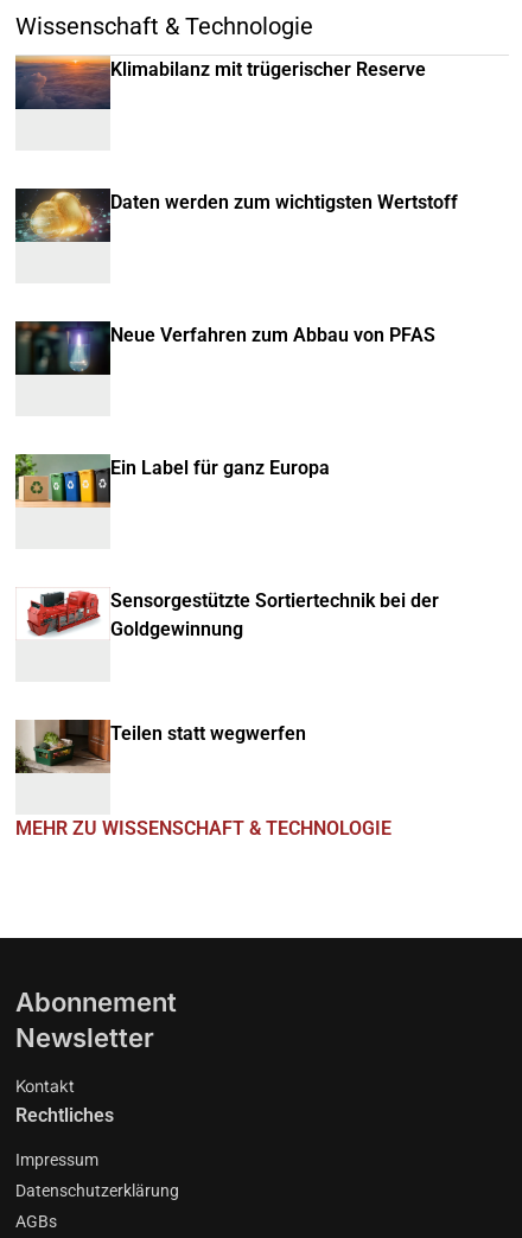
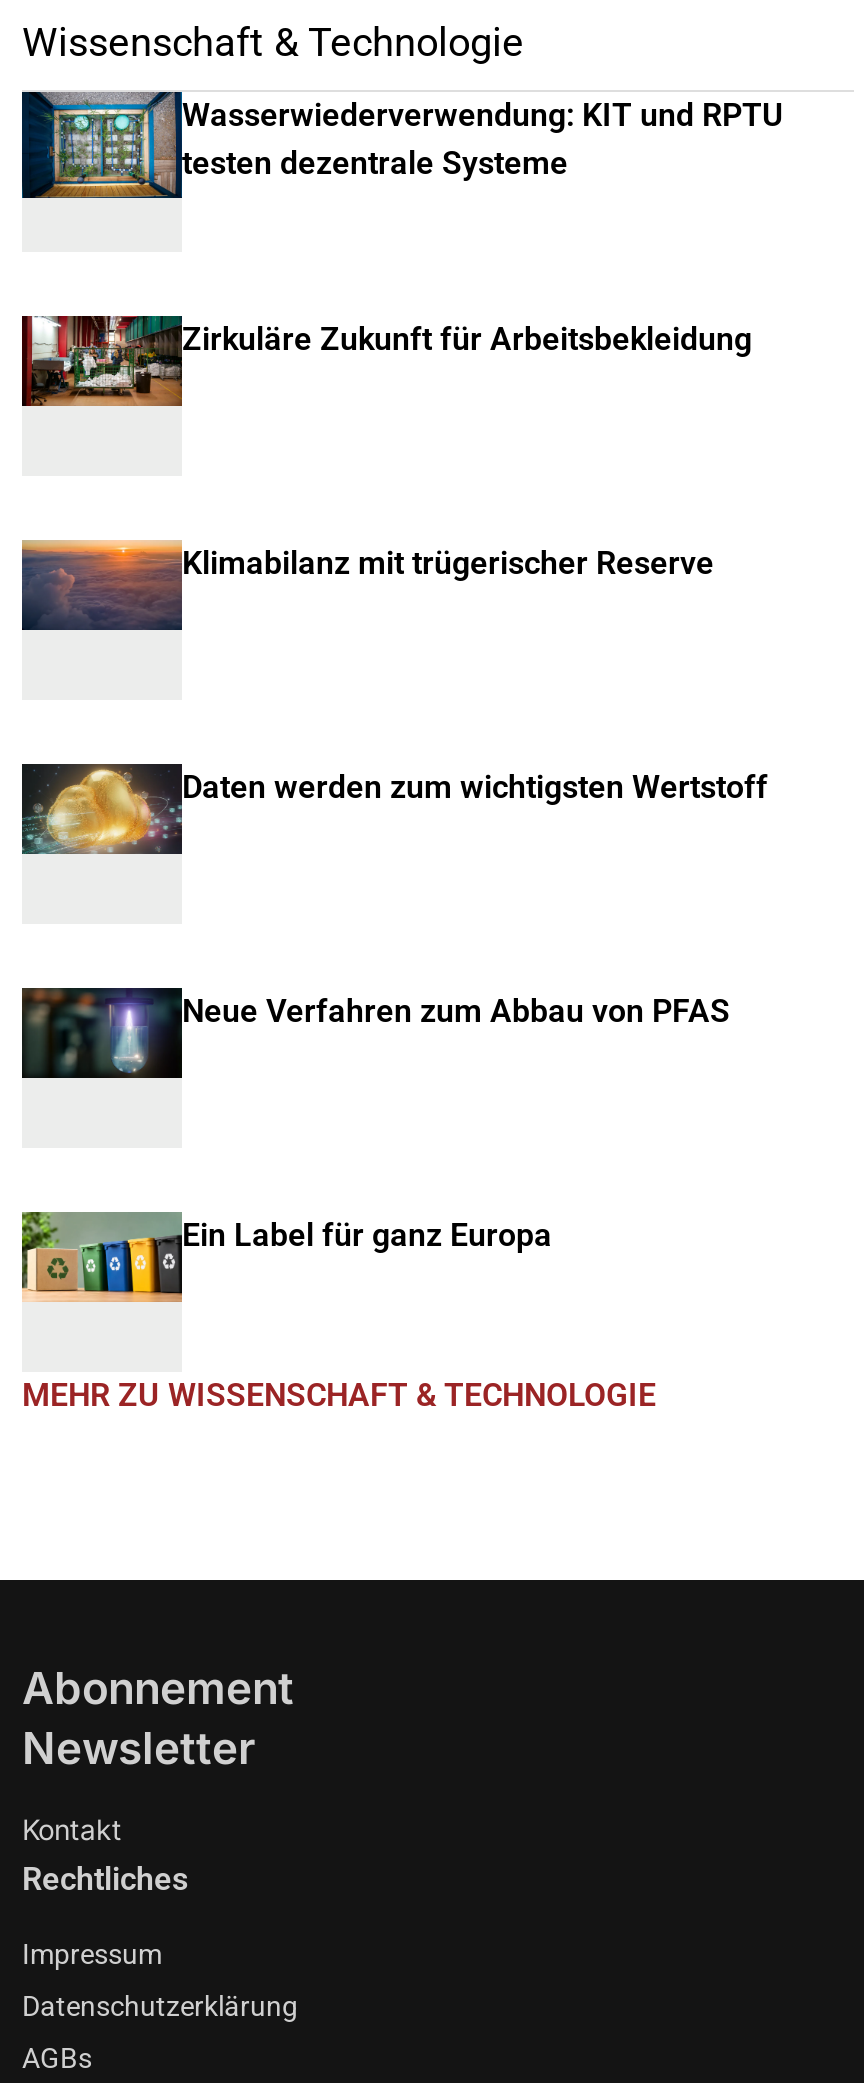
+ [image]
+ Wasserwiederverwendung: KIT und RPTU
+ testen dezentrale Systeme

+ [image]
+ Zirkuläre Zukunft für Arbeitsbekleidung

moved down: [image] | Klimabilanz mit trügerischer Reserve | Daten werden zum wichtigsten Wertstoff | Neue Verfahren zum Abbau von PFAS | Ein Label für ganz Europa

moved down: [image]

- [image]
- Sensorgestützte Sortiertechnik bei der
- Goldgewinnung

- [image]
- Teilen statt wegwerfen
